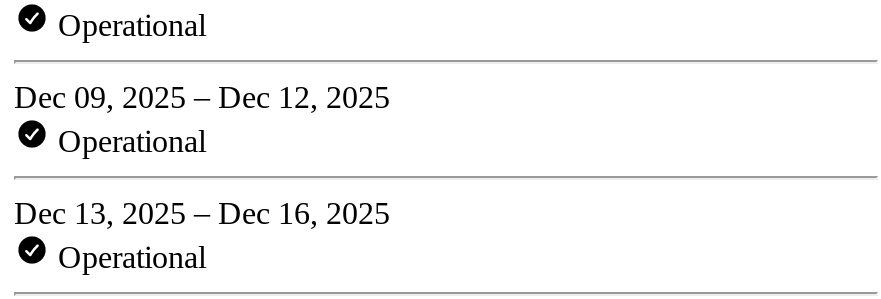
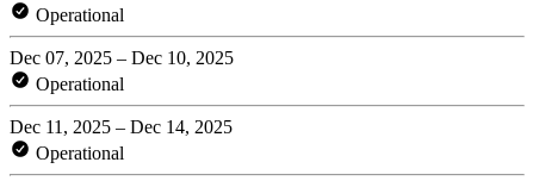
- Dec 09, 2025 – Dec 12, 2025
+ Dec 07, 2025 – Dec 10, 2025

- Dec 13, 2025 – Dec 16, 2025
+ Dec 11, 2025 – Dec 14, 2025
